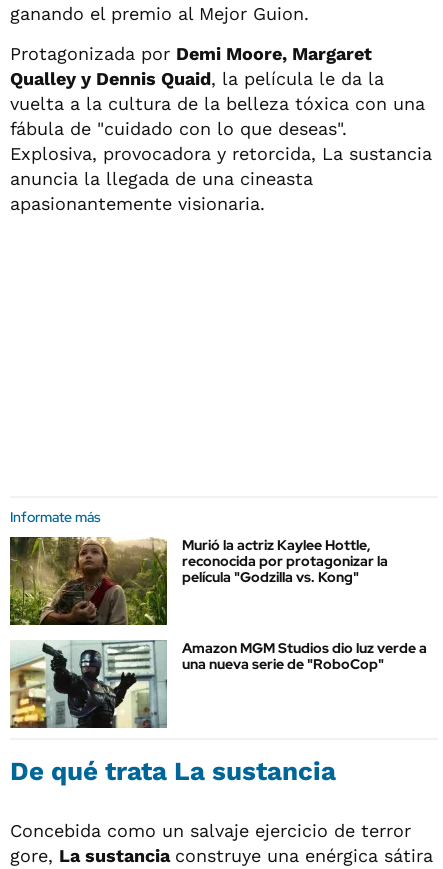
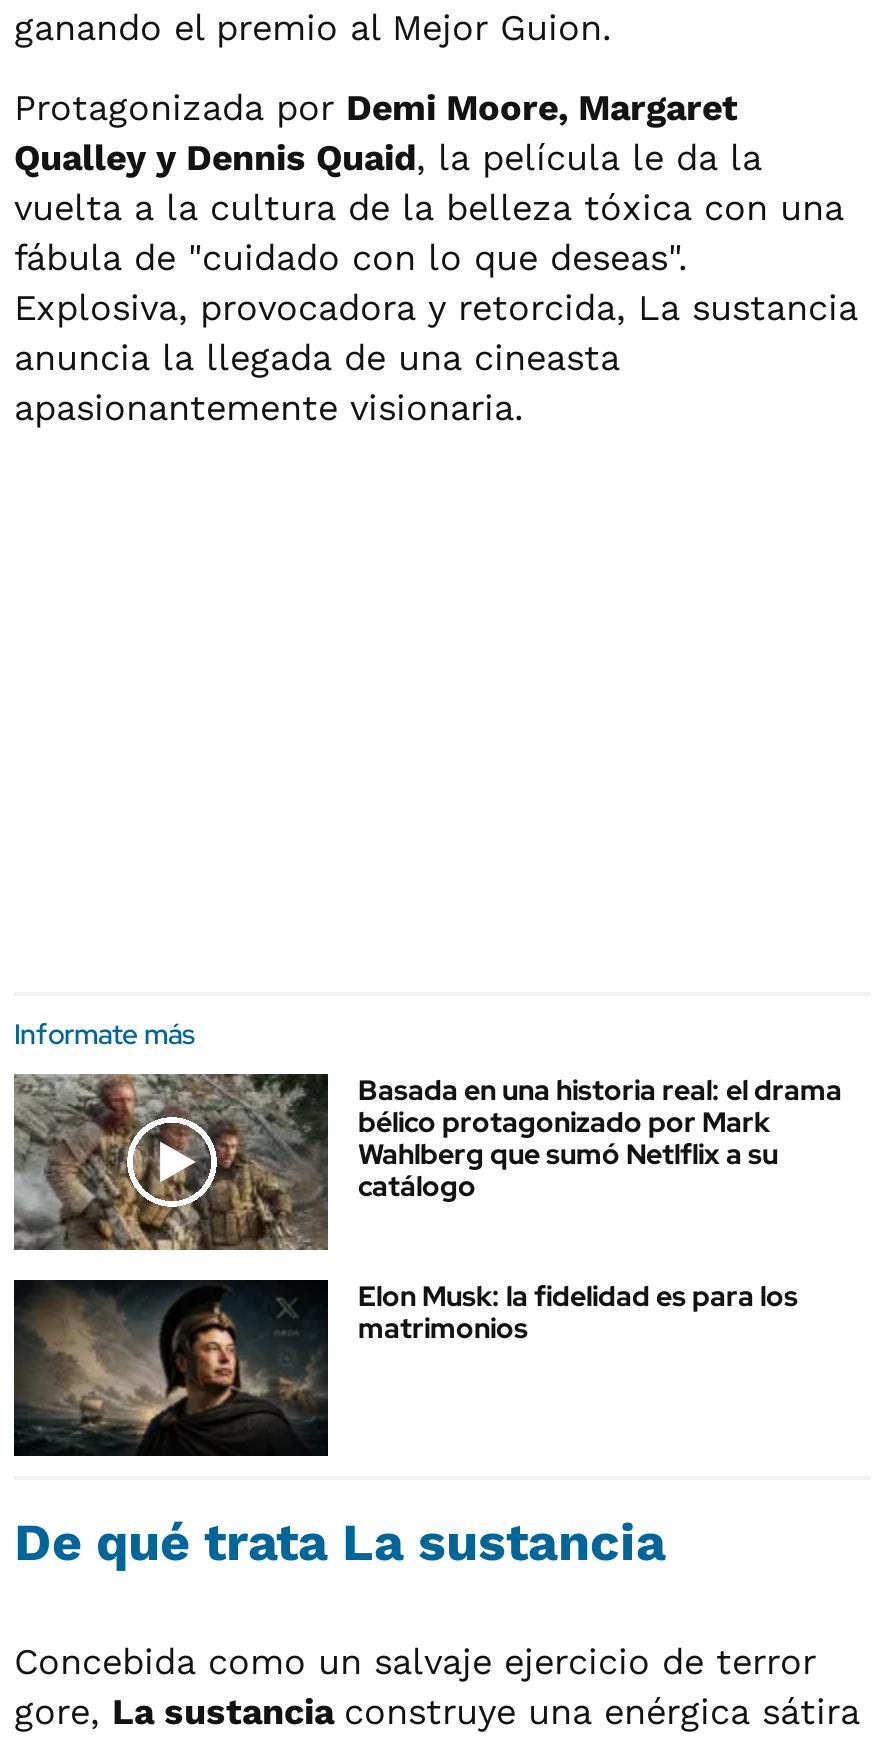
- [image]
- Murió la actriz Kaylee Hottle,
- reconocida por protagonizar la
- película "Godzilla vs. Kong"
+ [image]
+ Basada en una historia real: el drama
+ bélico protagonizado por Mark
+ Wahlberg que sumó Netlflix a su
+ catálogo

- [image]
- Amazon MGM Studios dio luz verde a
- una nueva serie de "RoboCop"
+ [image]
+ Elon Musk: la fidelidad es para los
+ matrimonios
